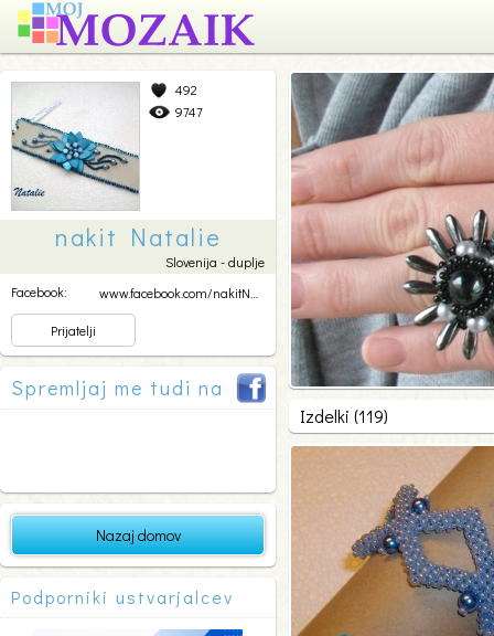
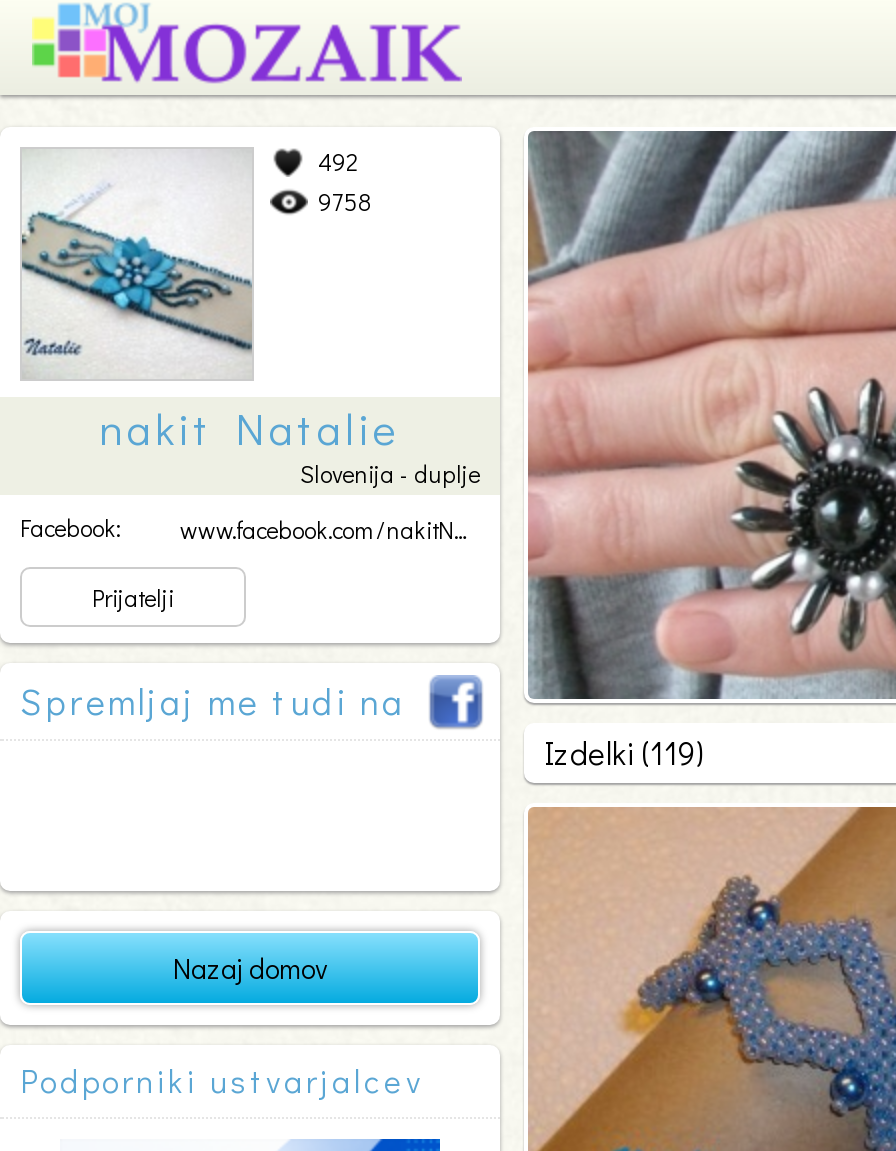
- 9747
+ 9758
